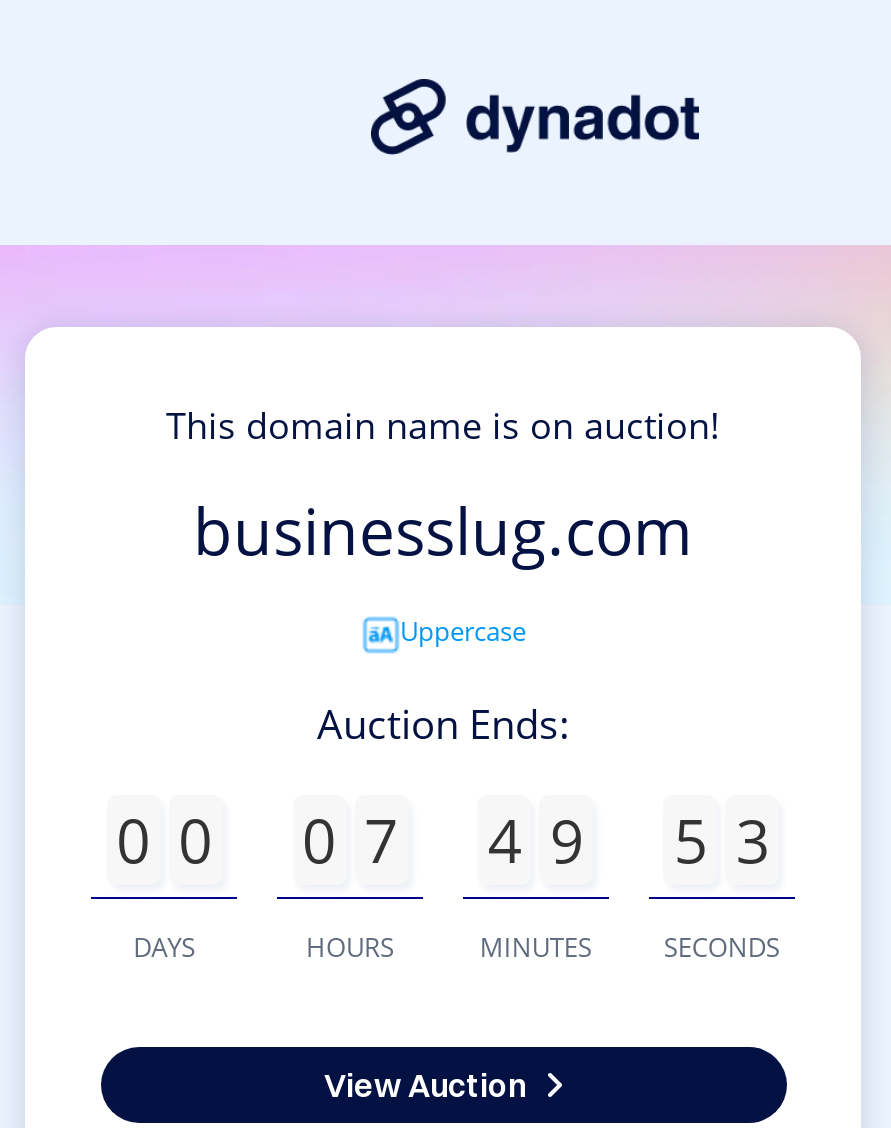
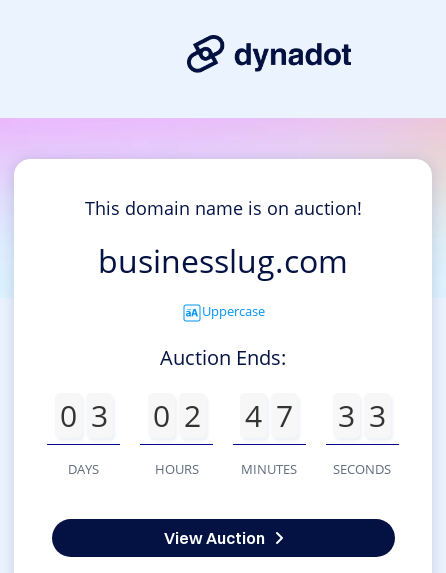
- 0 0
+ 0 3

- 0 7
+ 0 2

- 4 9
+ 4 7

- 5 3
+ 3 3
